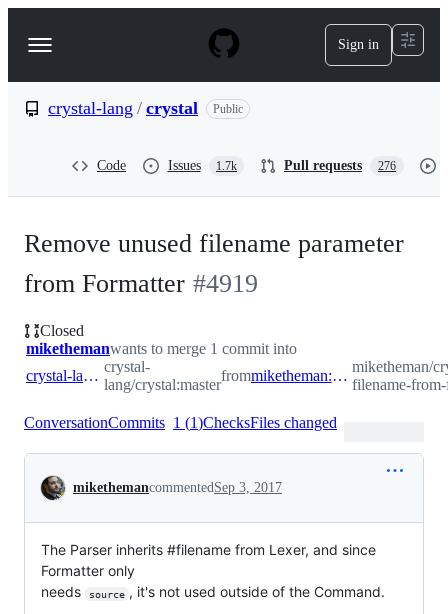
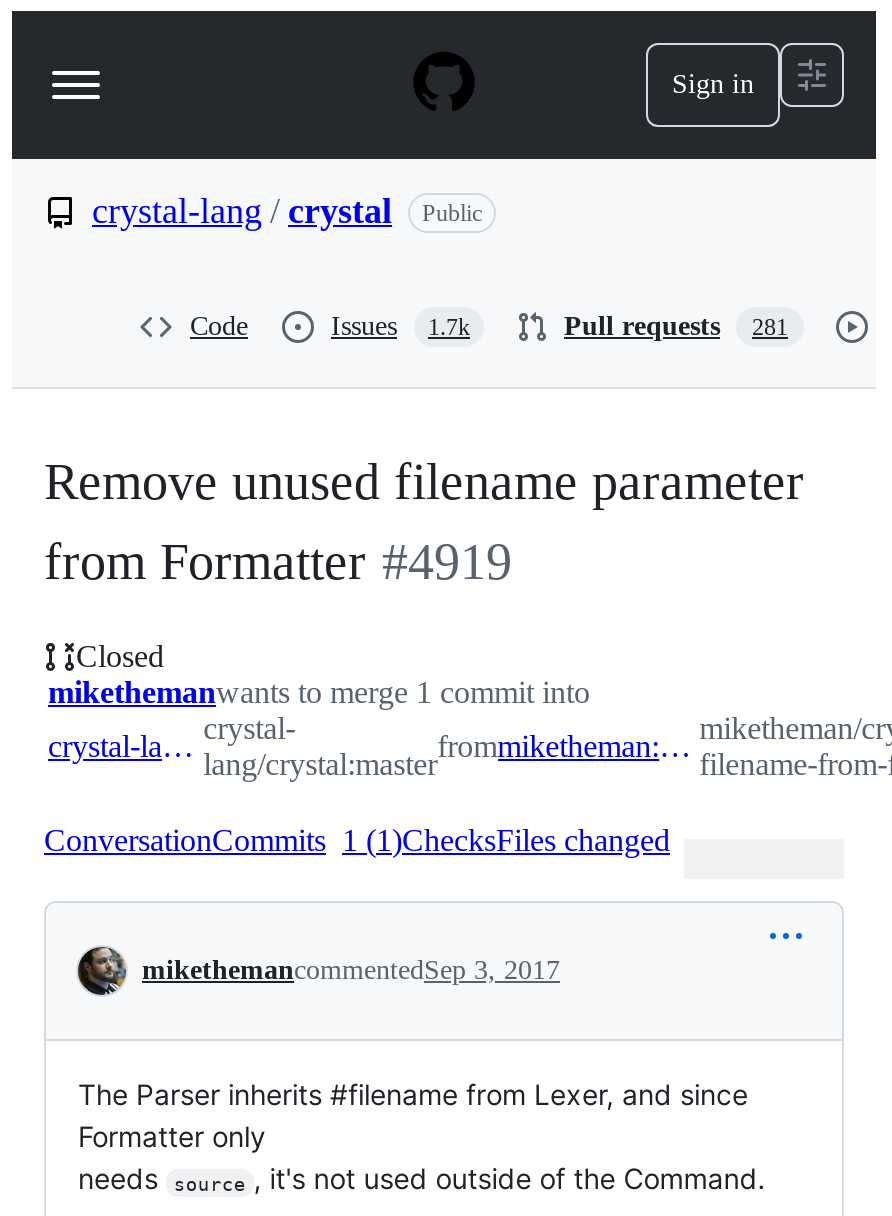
- Pull requests 276
+ Pull requests 281
